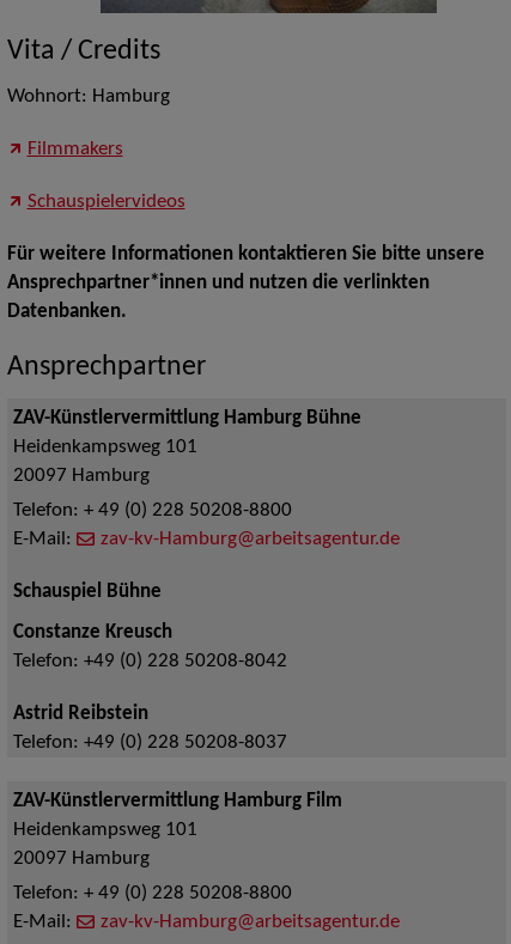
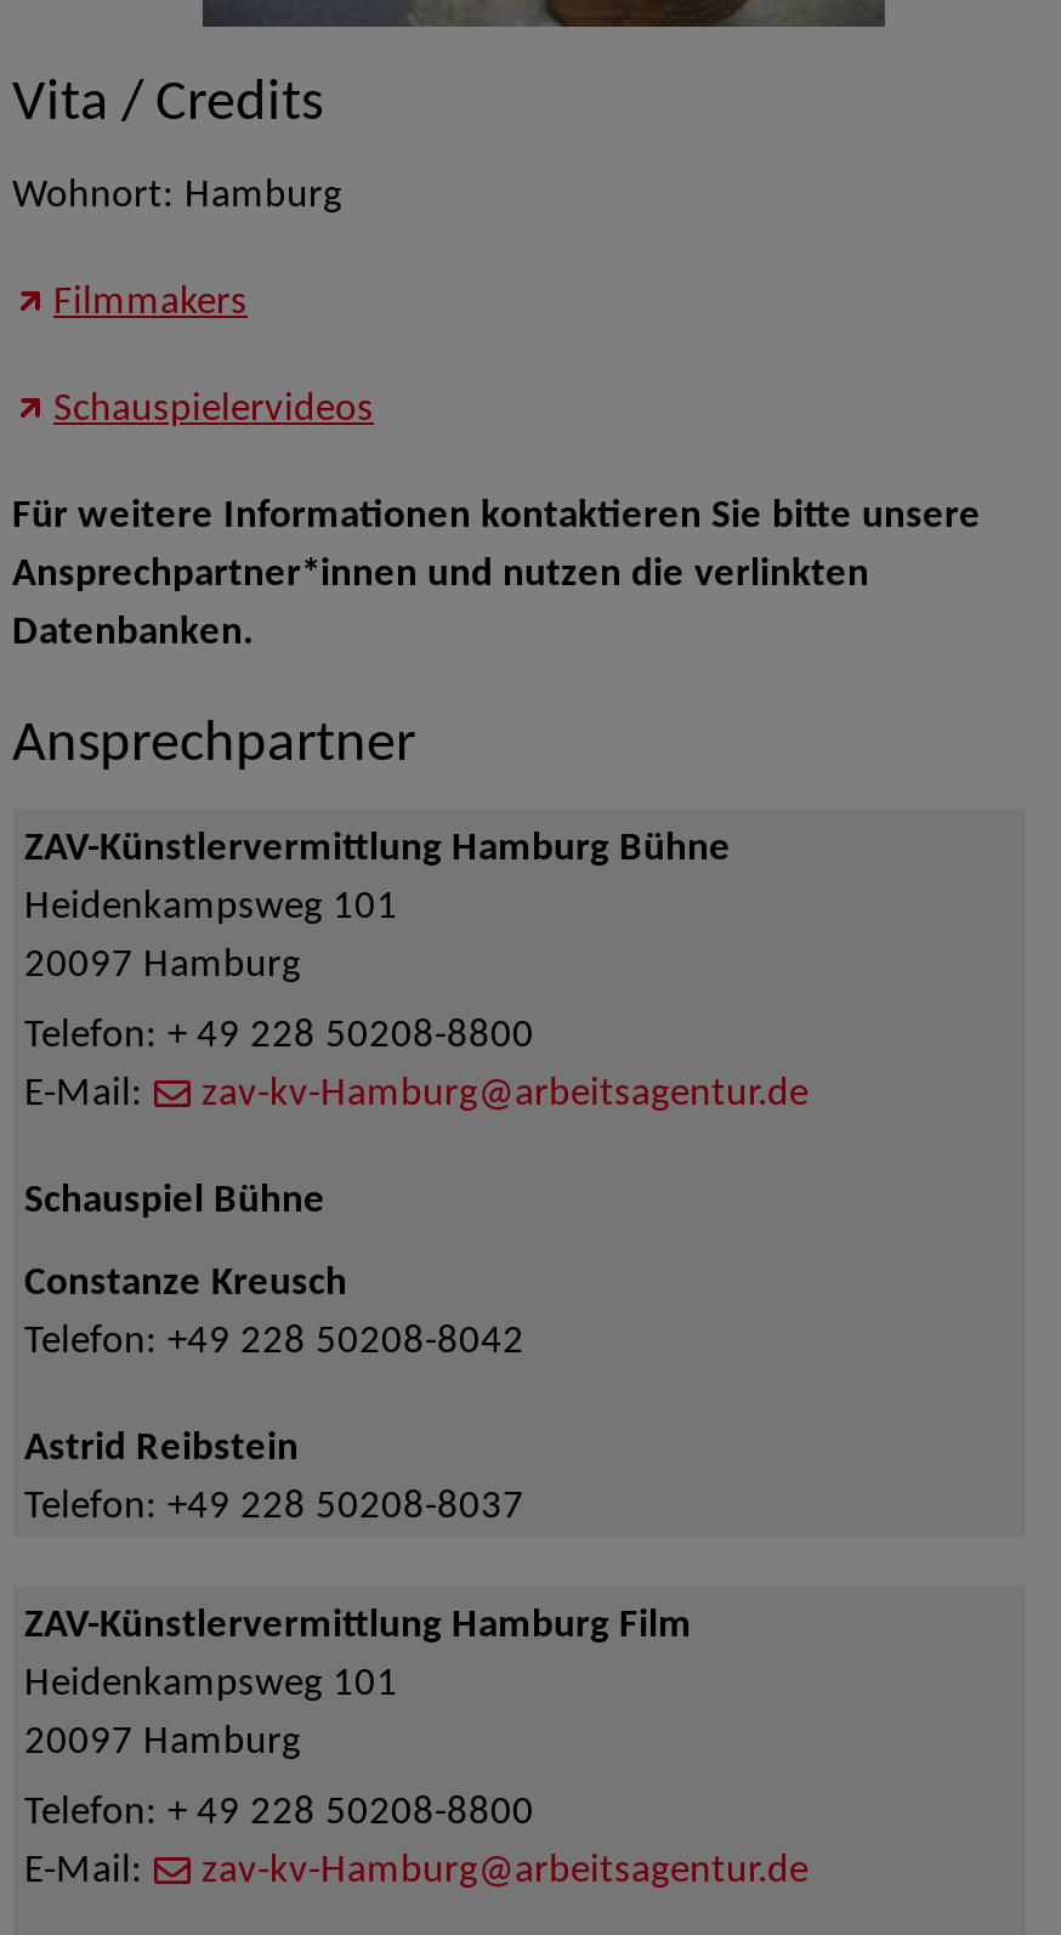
- Telefon: + 49 (0) 228 50208-8800
+ Telefon: + 49 228 50208-8800

- Telefon: +49 (0) 228 50208-8042
+ Telefon: +49 228 50208-8042

- Telefon: +49 (0) 228 50208-8037
+ Telefon: +49 228 50208-8037

- Telefon: + 49 (0) 228 50208-8800
+ Telefon: + 49 228 50208-8800
